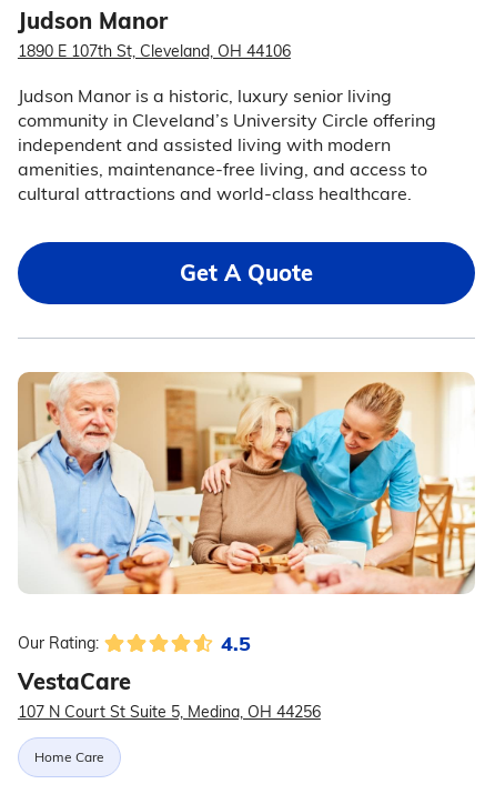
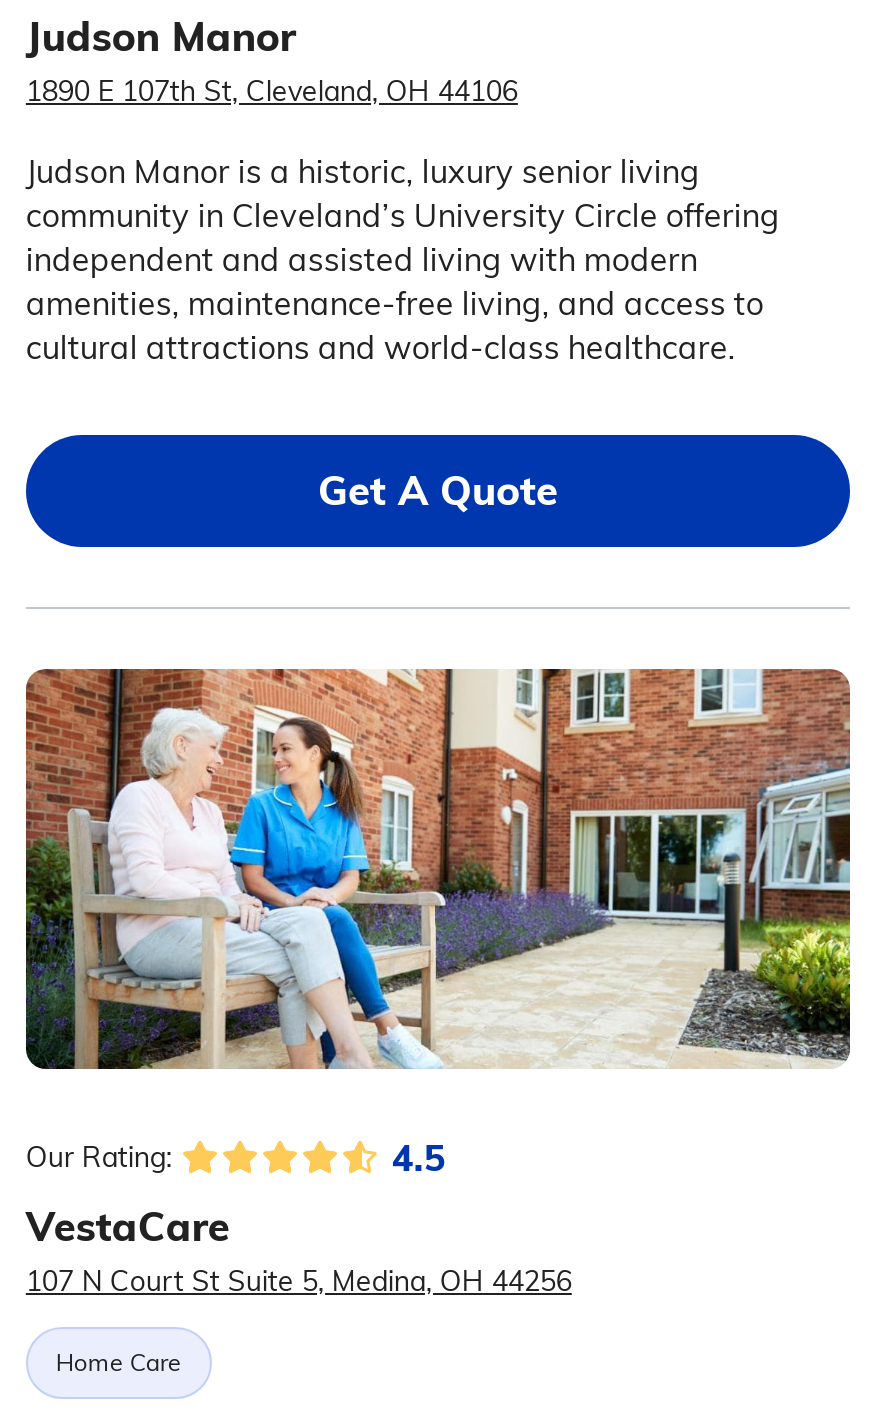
- [image]
+ [image]
